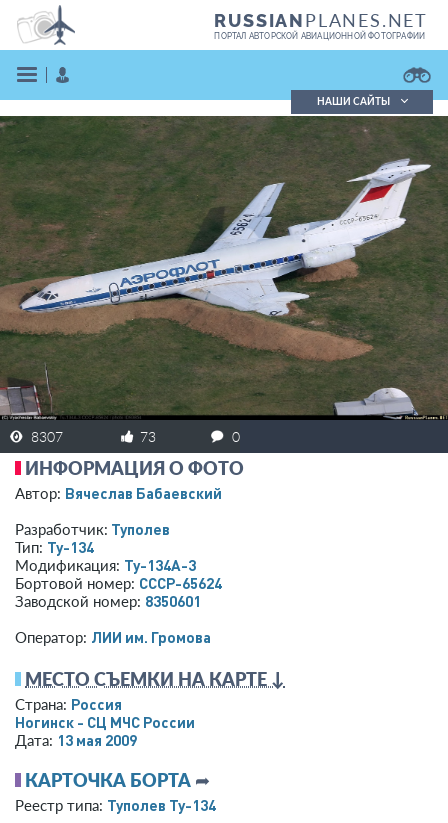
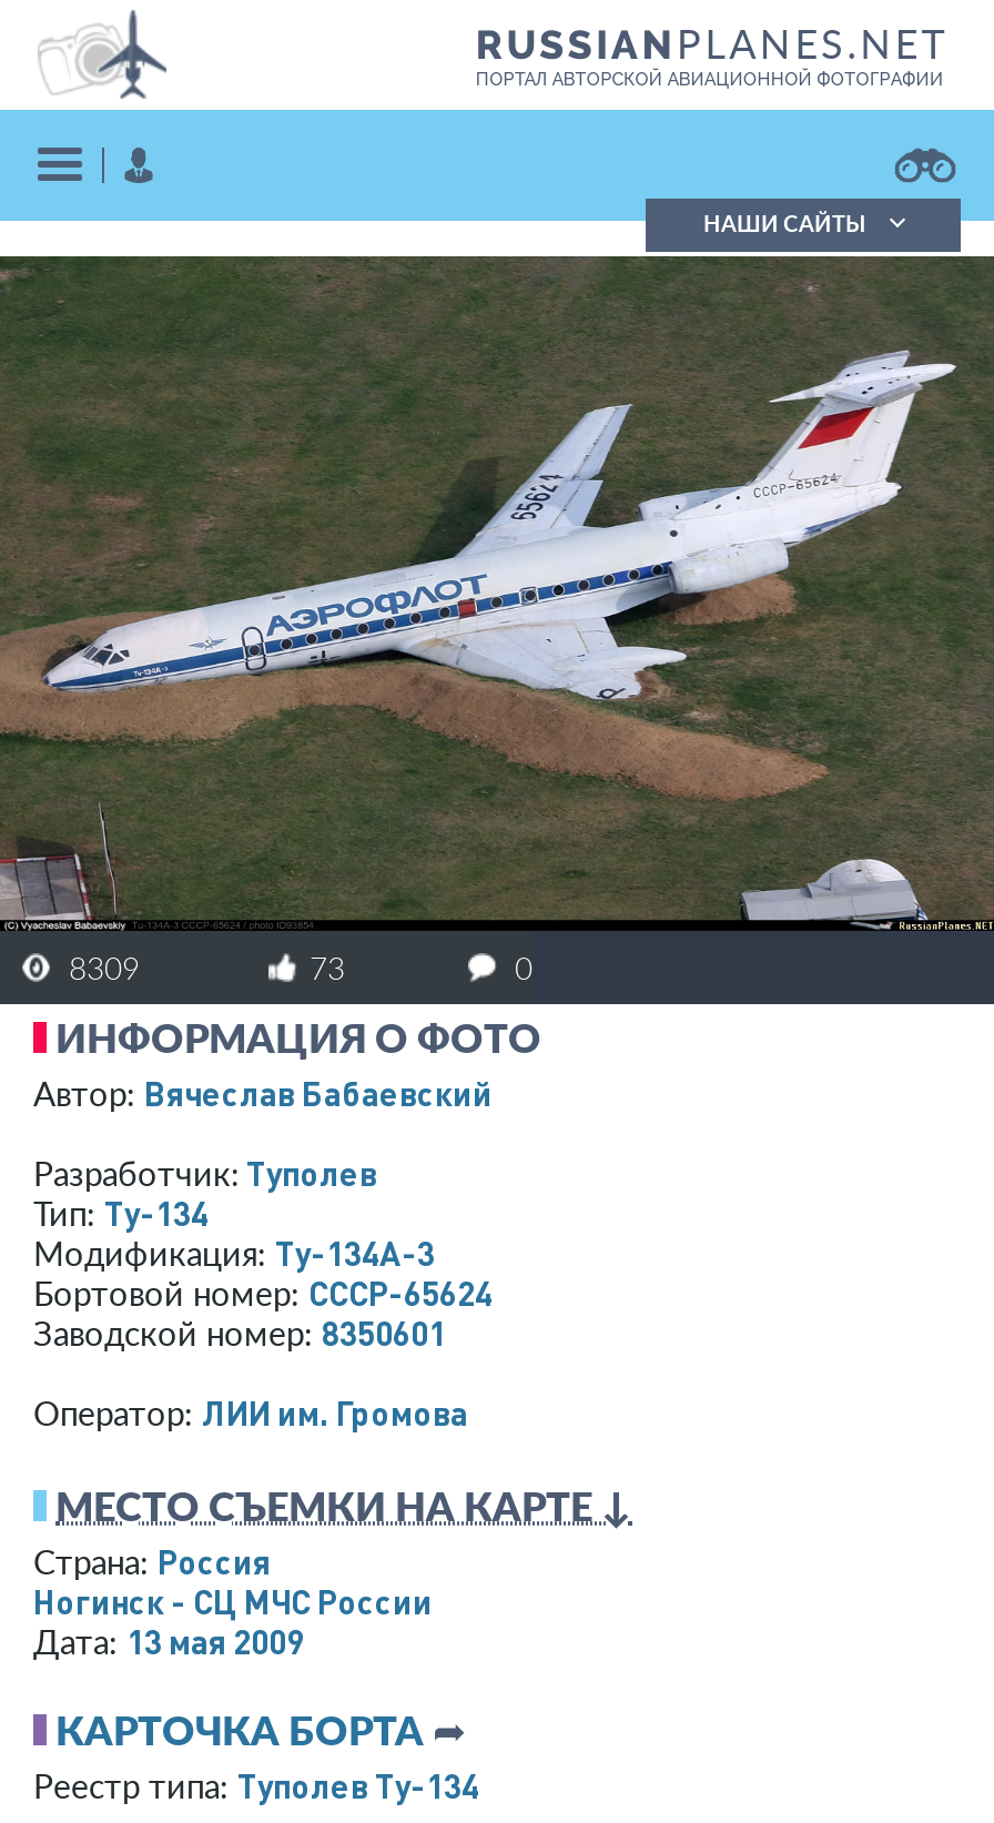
- 8307
+ 8309
